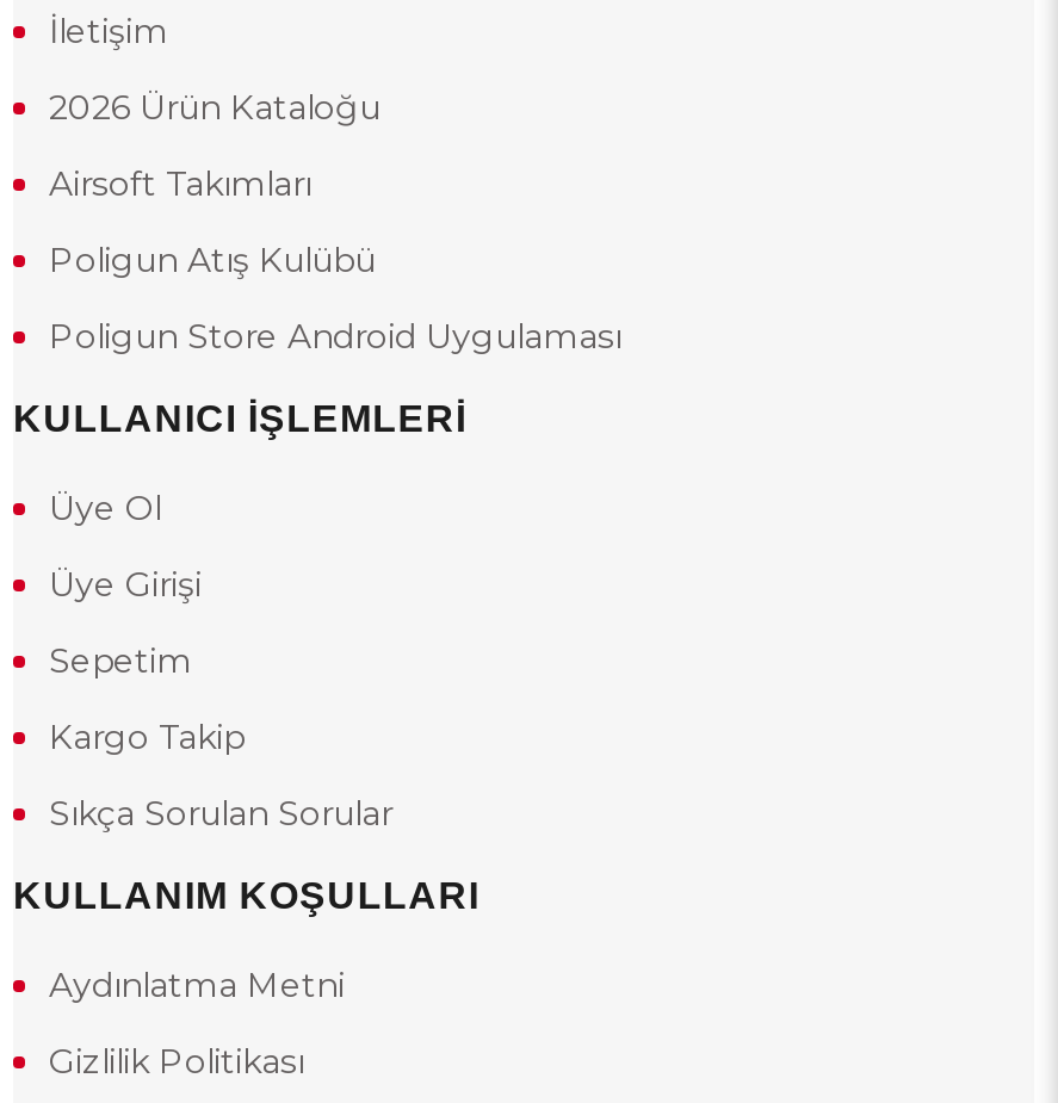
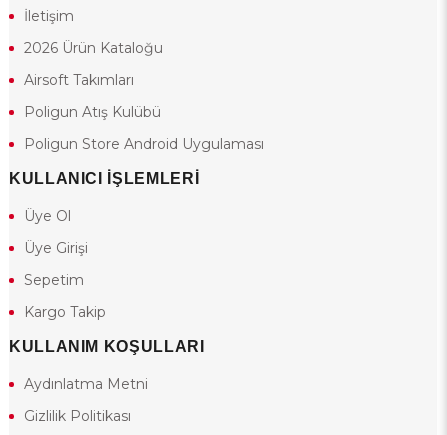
- Sıkça Sorulan Sorular
